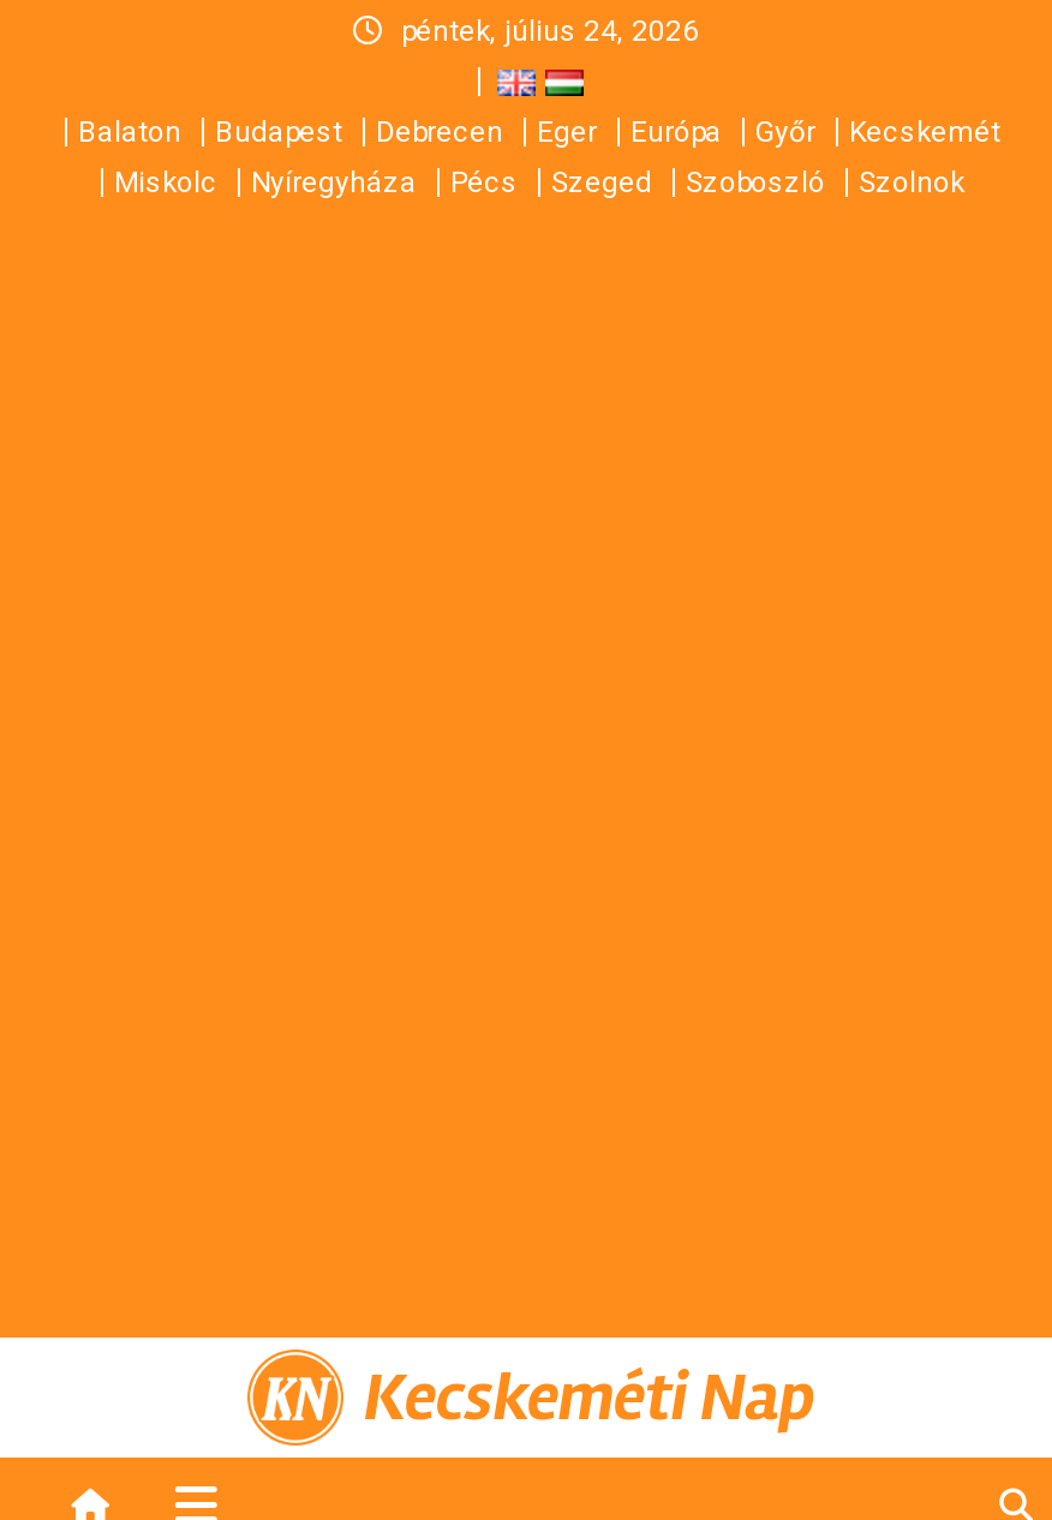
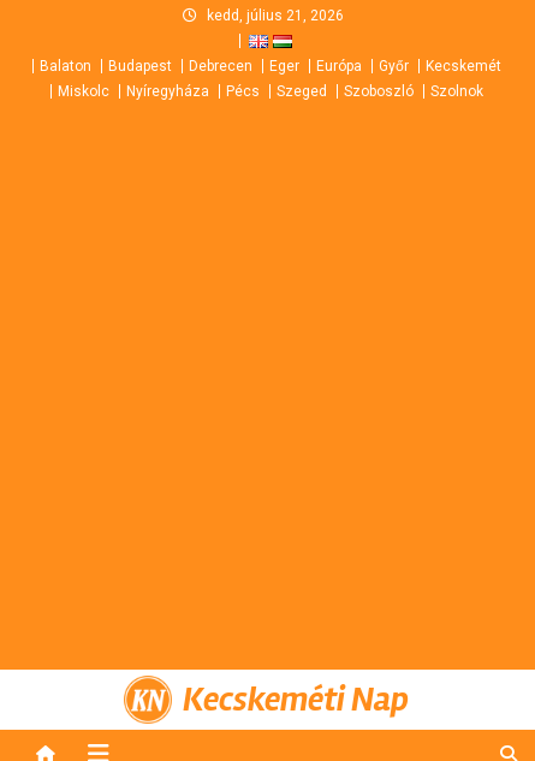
- péntek, július 24, 2026
+ kedd, július 21, 2026
